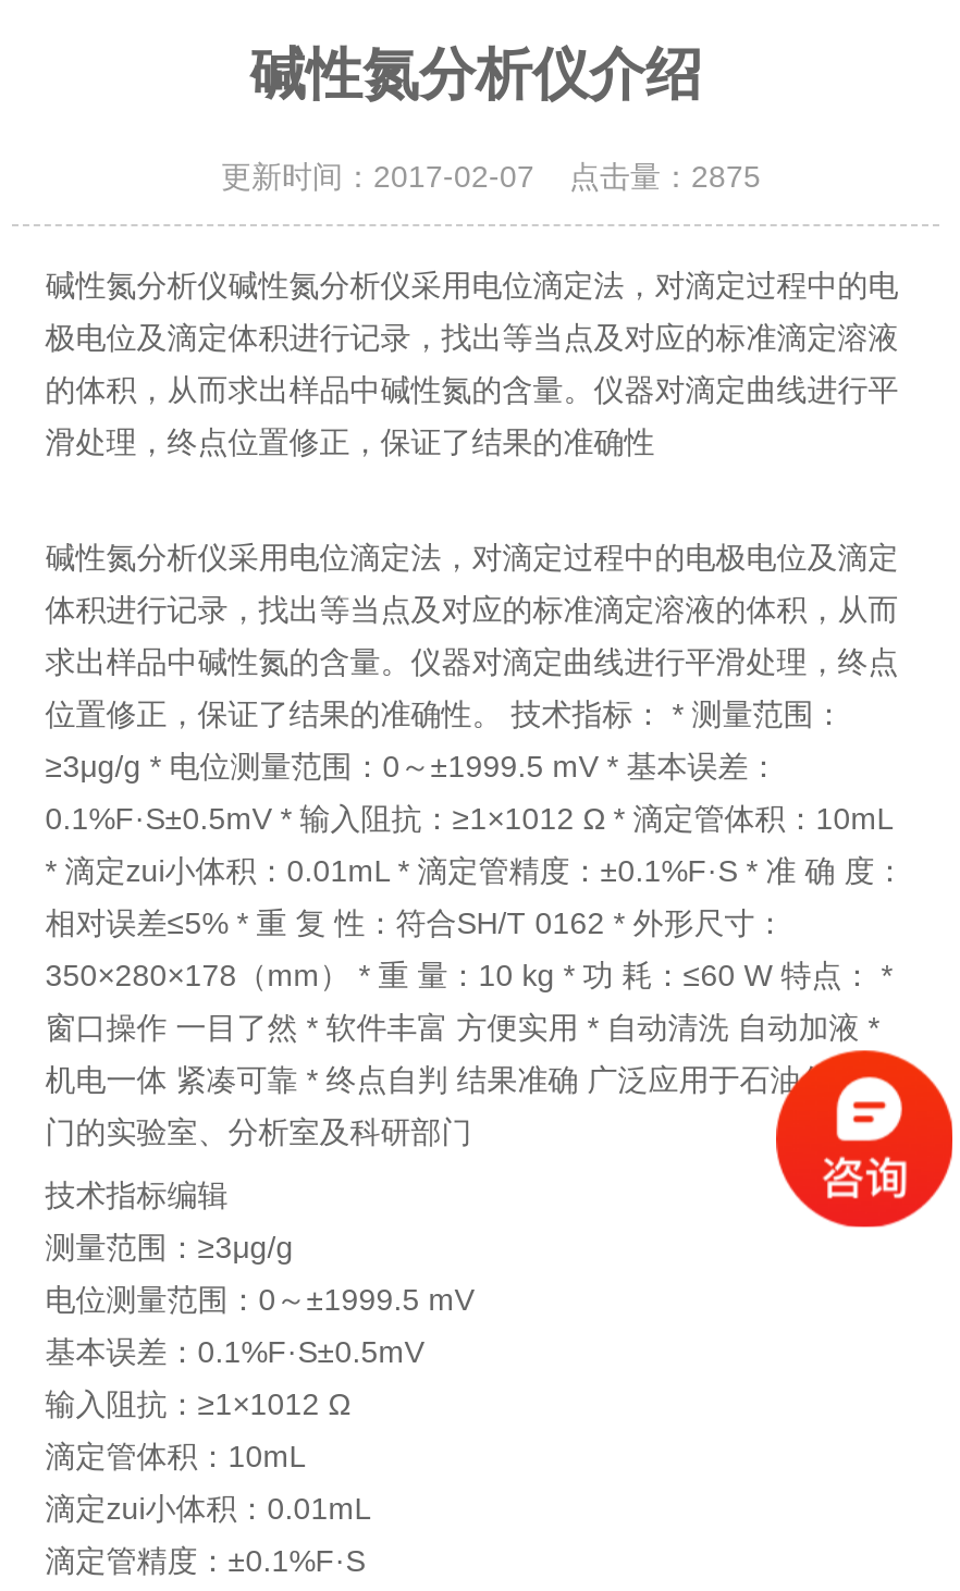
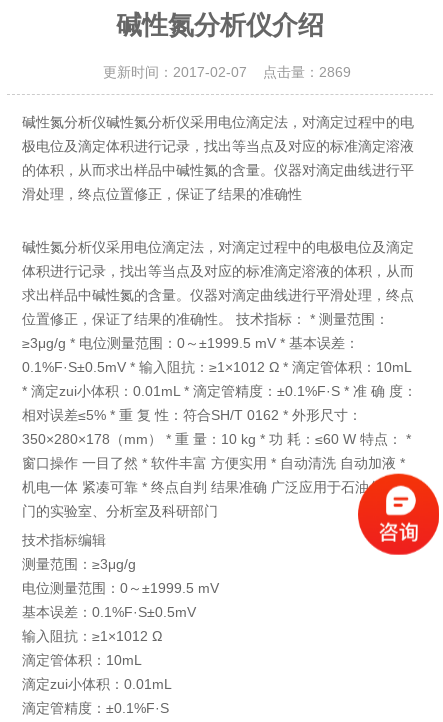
- 更新时间：2017-02-07 点击量：2875
+ 更新时间：2017-02-07 点击量：2869
